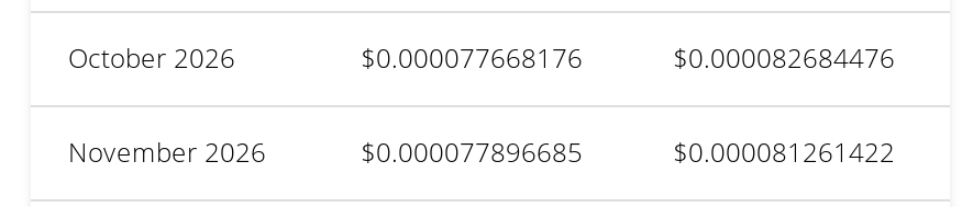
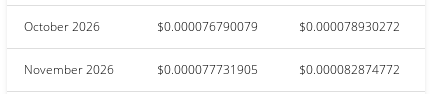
- $0.000077668176
+ $0.000076790079

- $0.000082684476
+ $0.000078930272

- $0.000077896685
+ $0.000077731905

- $0.000081261422
+ $0.000082874772
